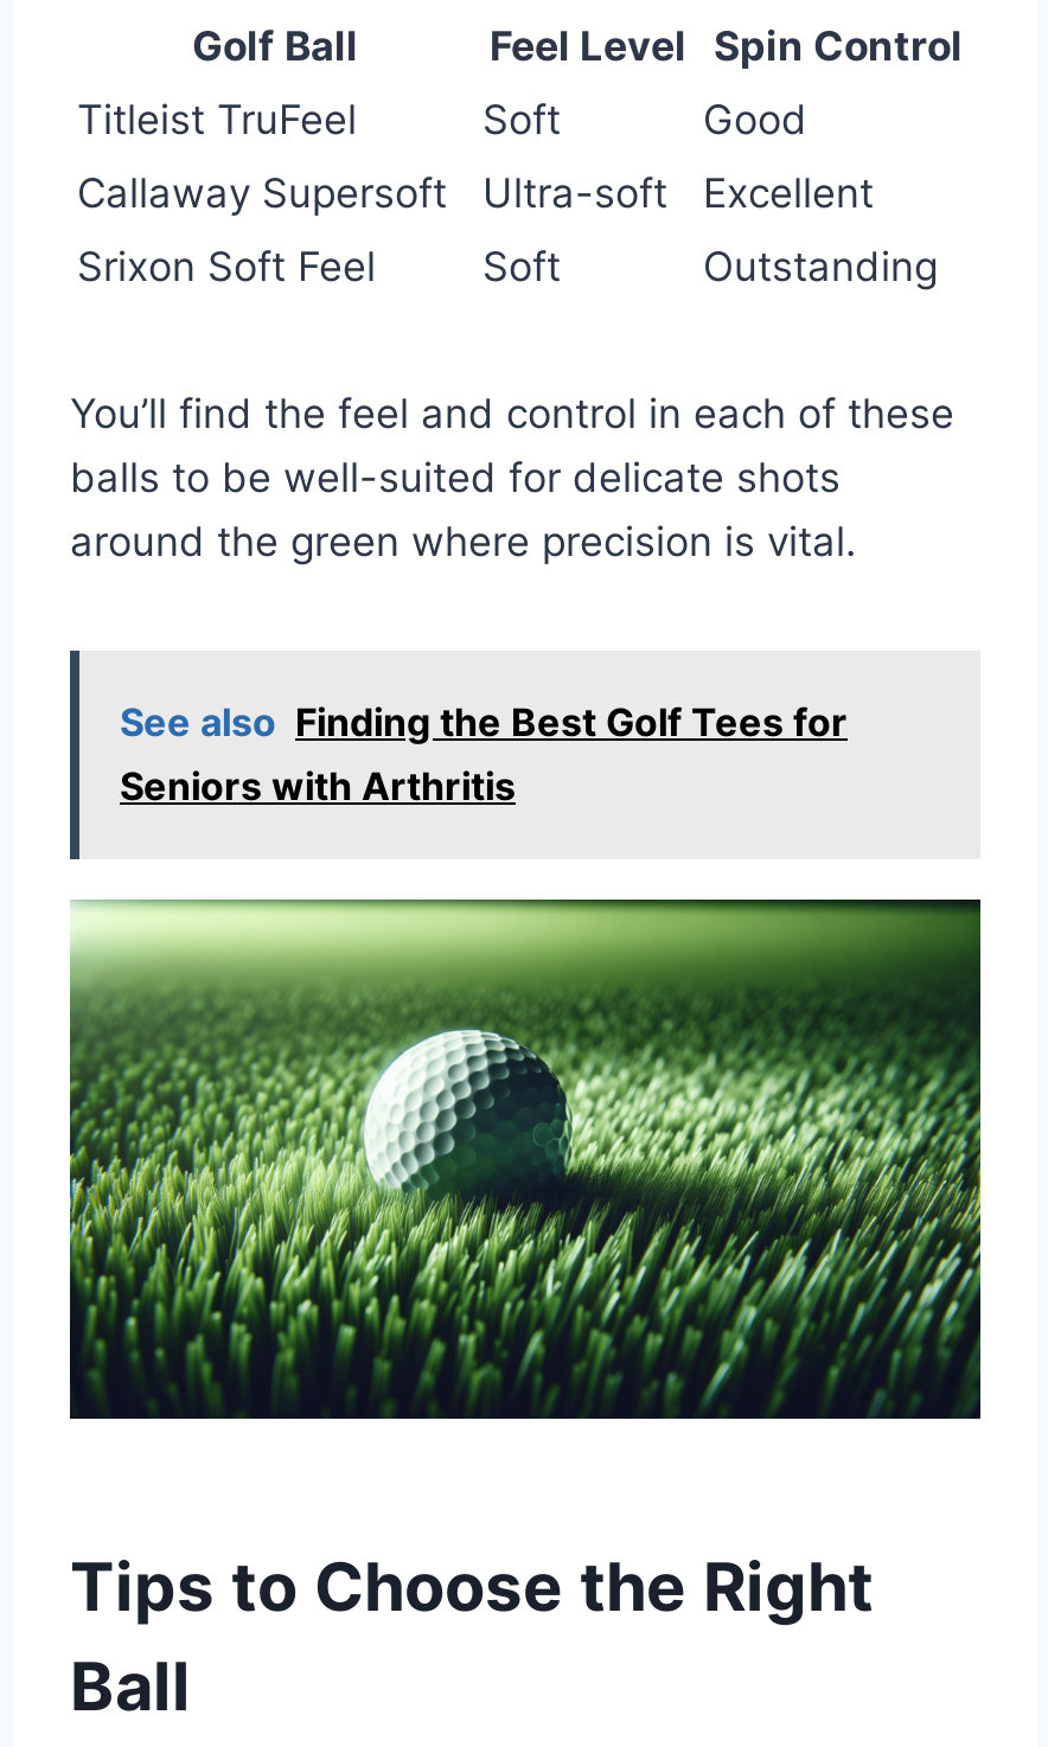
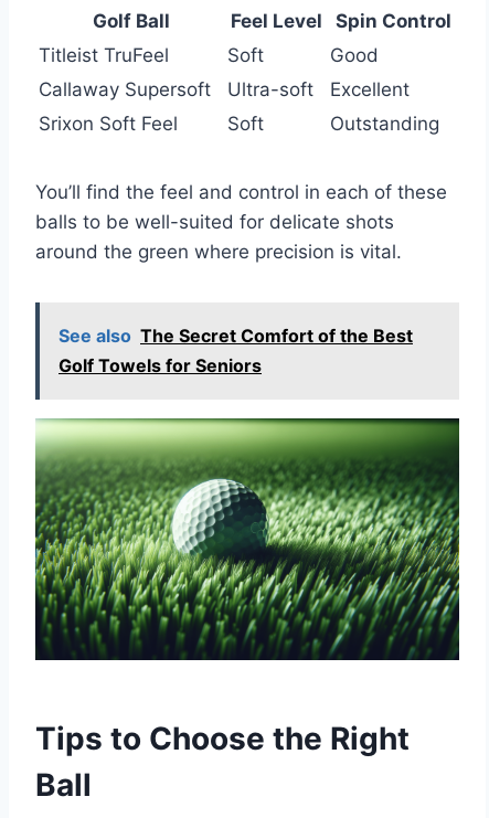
- See also Finding the Best Golf Tees for
- Seniors with Arthritis
+ See also The Secret Comfort of the Best
+ Golf Towels for Seniors
